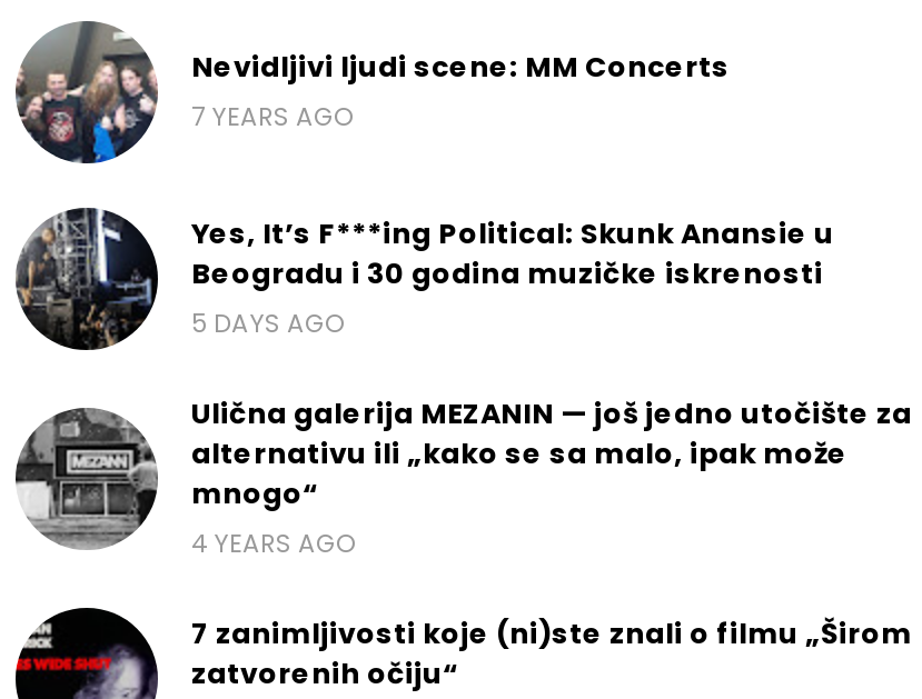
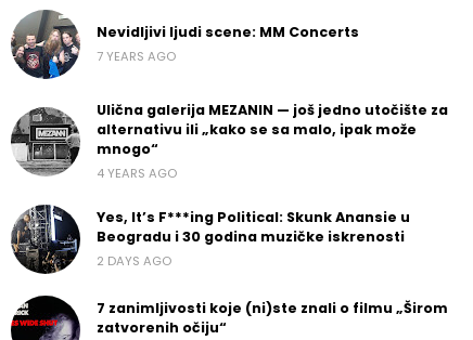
moved down: [image] | Yes, It’s F***ing Political: Skunk Anansie u | Beogradu i 30 godina muzičke iskrenosti

- 5 DAYS AGO

moved up: Ulična galerija MEZANIN — još jedno utočište za | alternativu ili „kako se sa malo, ipak može | mnogo“ | 4 YEARS AGO

+ 2 DAYS AGO
